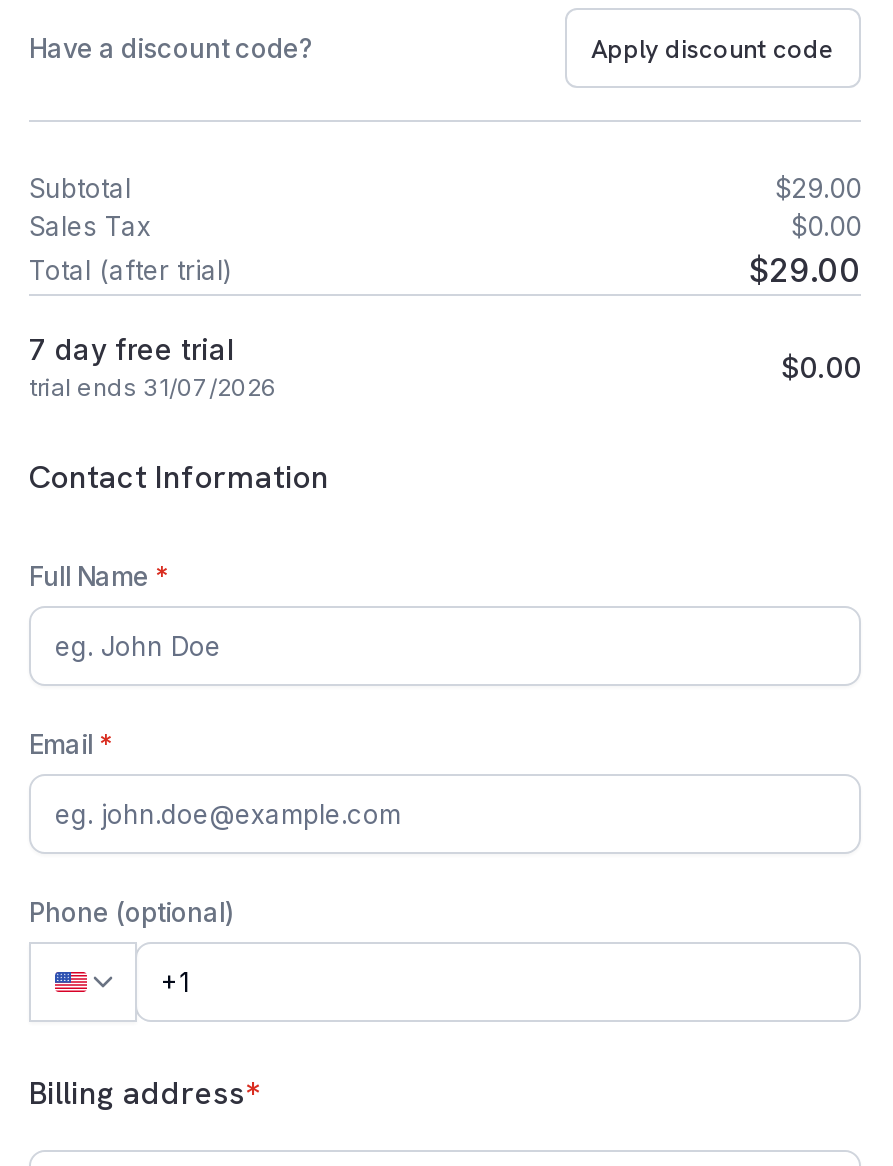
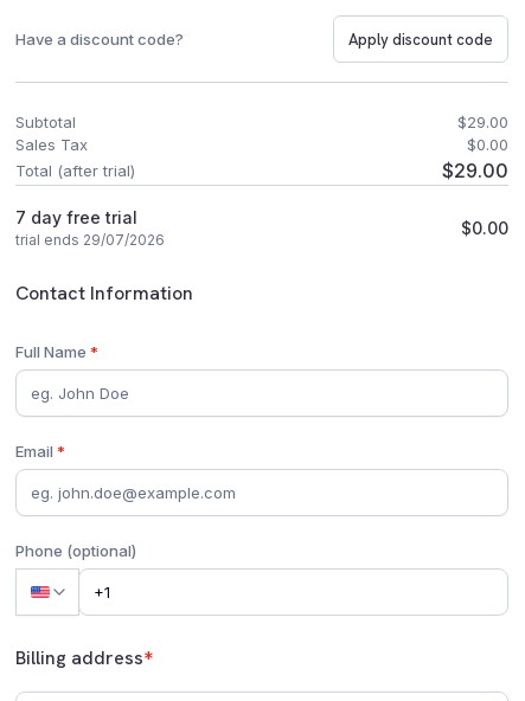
- trial ends 31/07/2026
+ trial ends 29/07/2026
